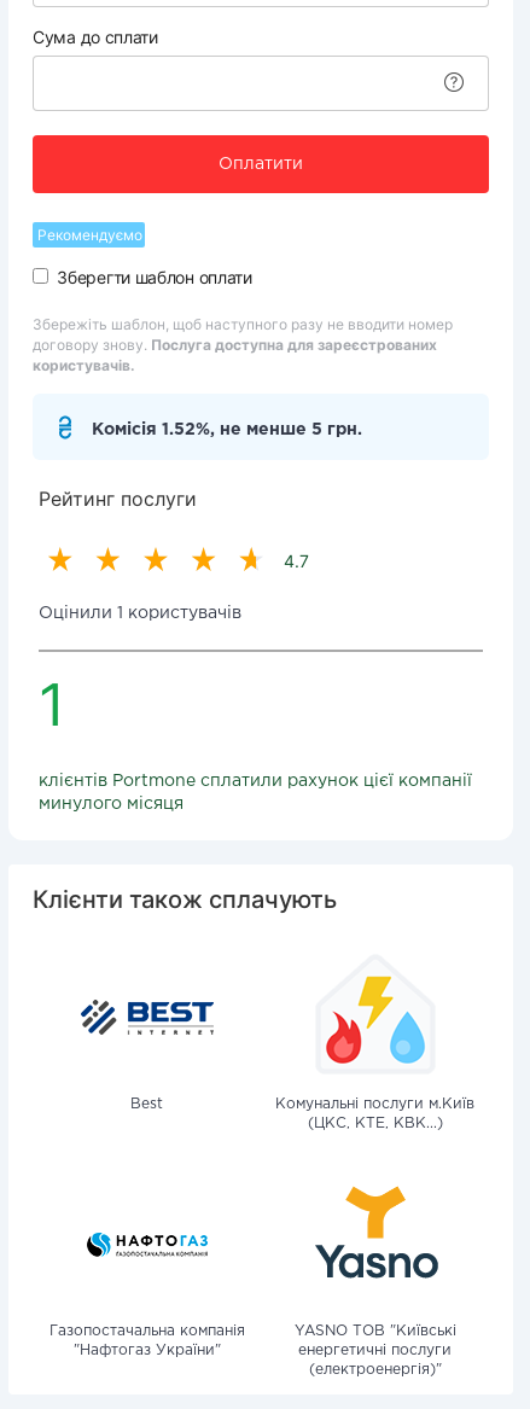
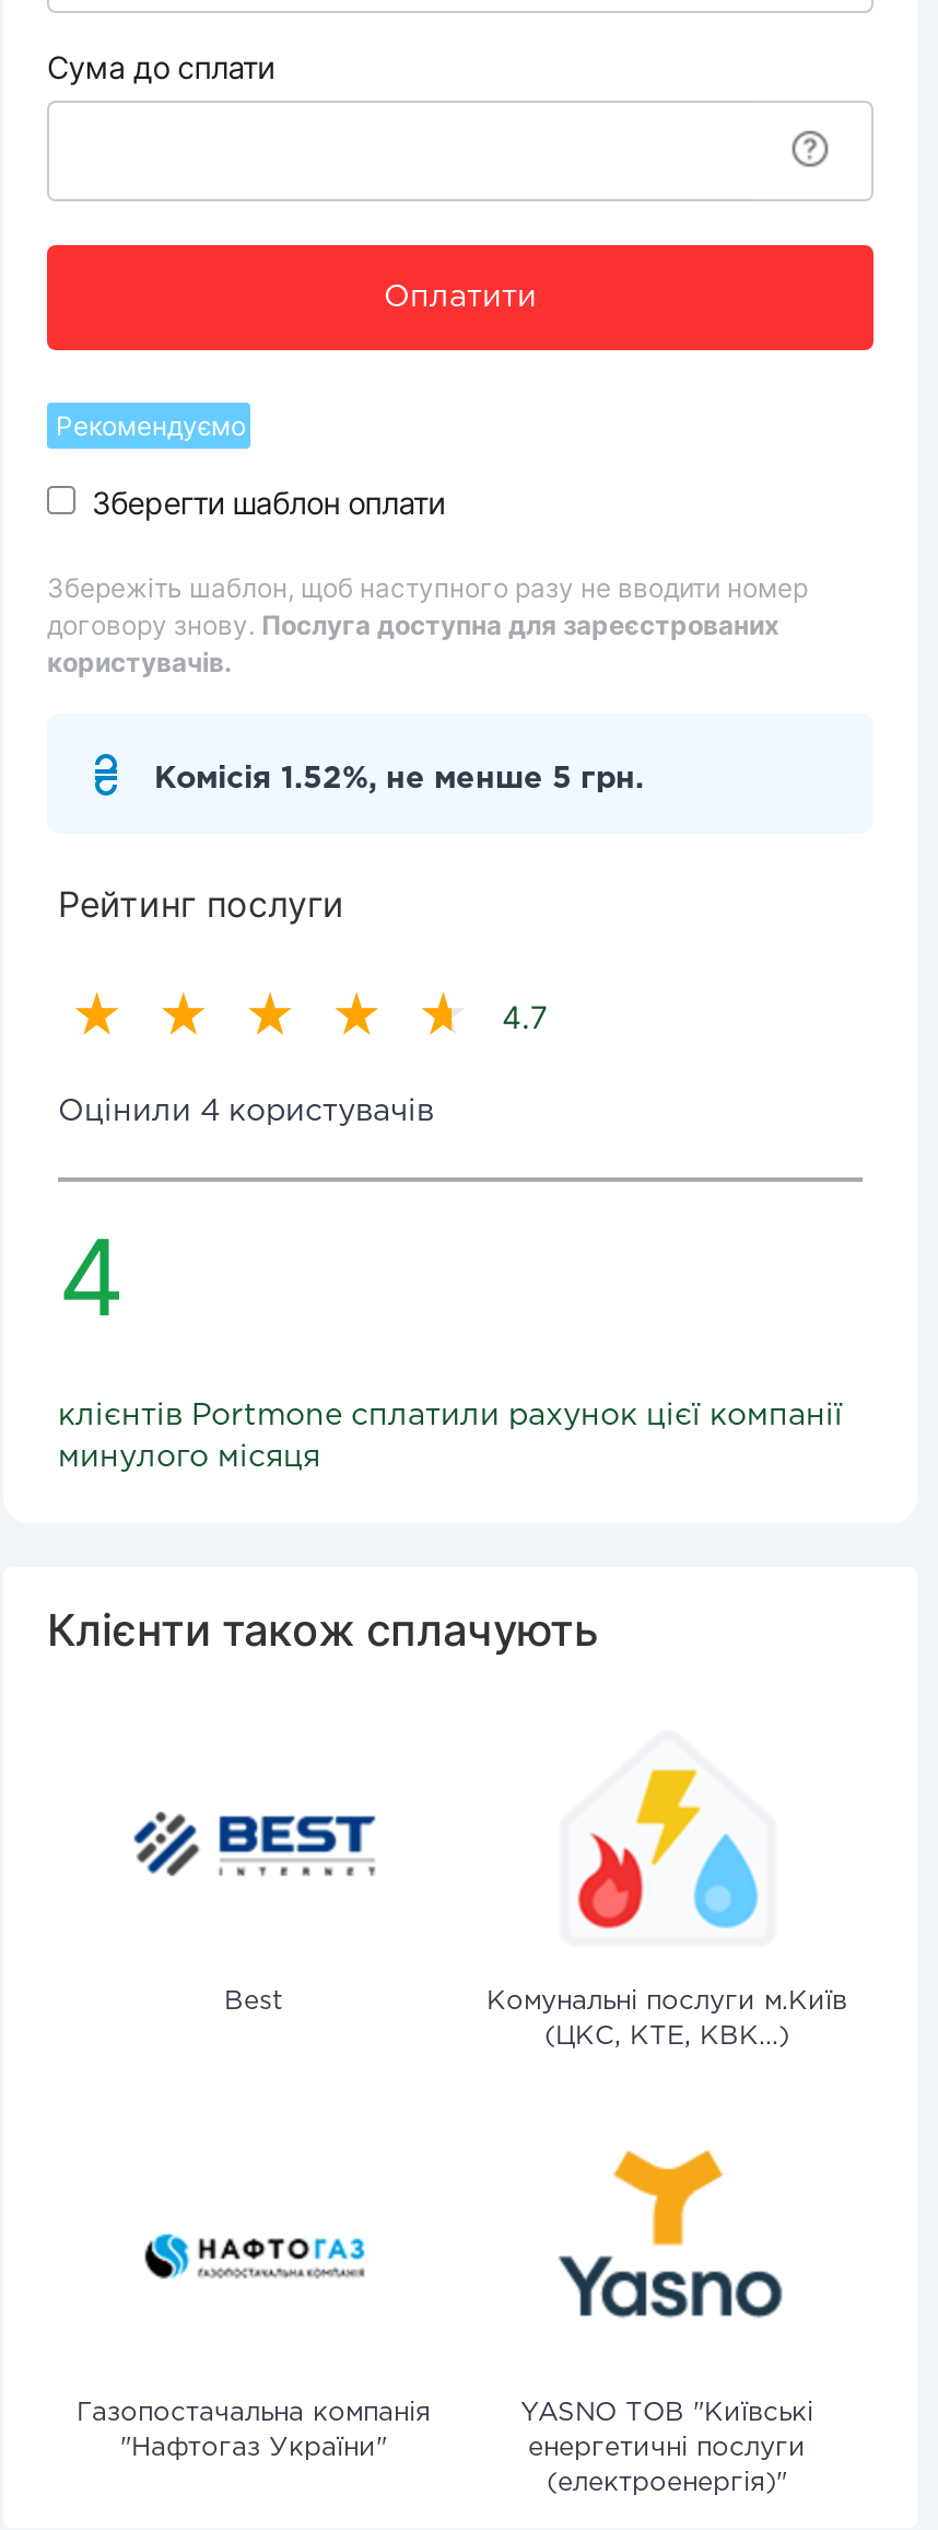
- Оцінили 1 користувачів
+ Оцінили 4 користувачів

- 1
+ 4
